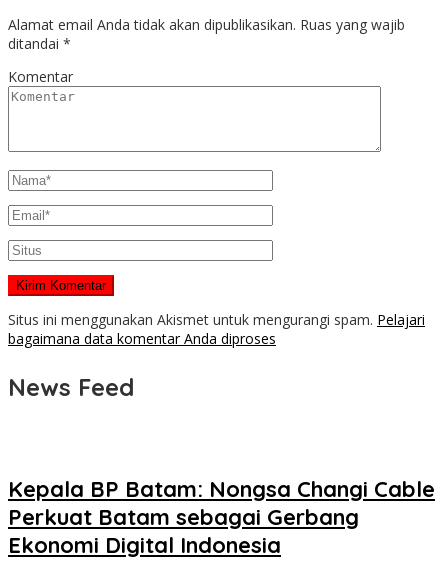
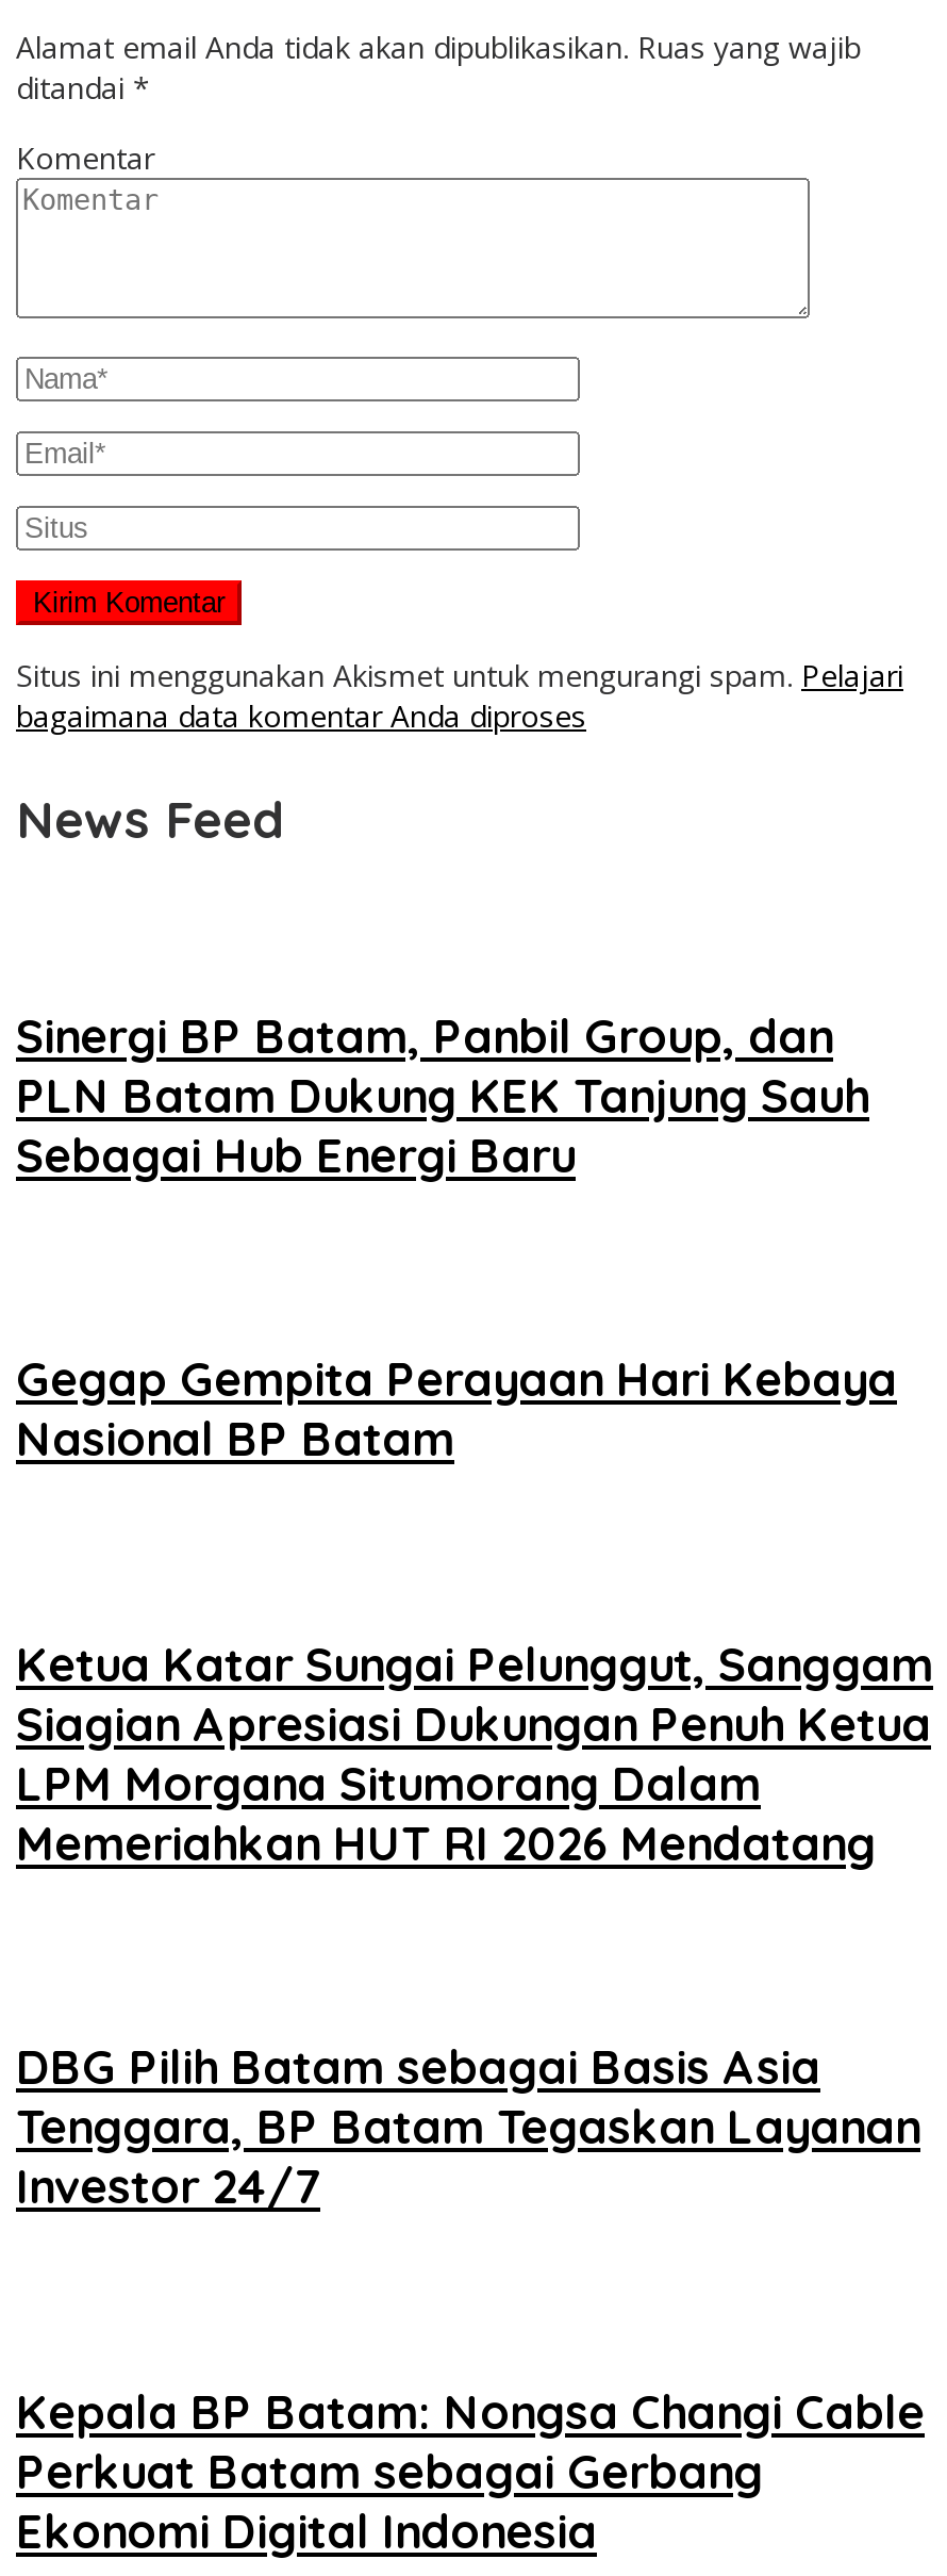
+ Sinergi BP Batam, Panbil Group, dan
+ PLN Batam Dukung KEK Tanjung Sauh
+ Sebagai Hub Energi Baru

+ Gegap Gempita Perayaan Hari Kebaya
+ Nasional BP Batam

+ Ketua Katar Sungai Pelunggut, Sanggam
+ Siagian Apresiasi Dukungan Penuh Ketua
+ LPM Morgana Situmorang Dalam
+ Memeriahkan HUT RI 2026 Mendatang

+ DBG Pilih Batam sebagai Basis Asia
+ Tenggara, BP Batam Tegaskan Layanan
+ Investor 24/7
